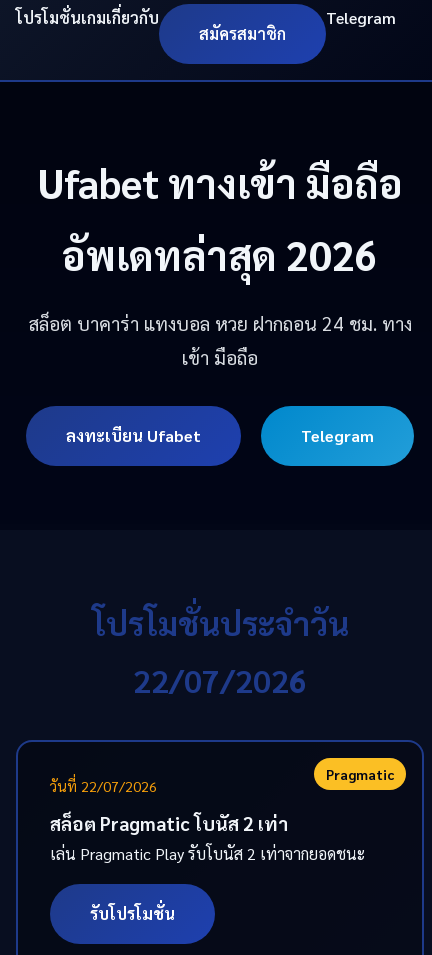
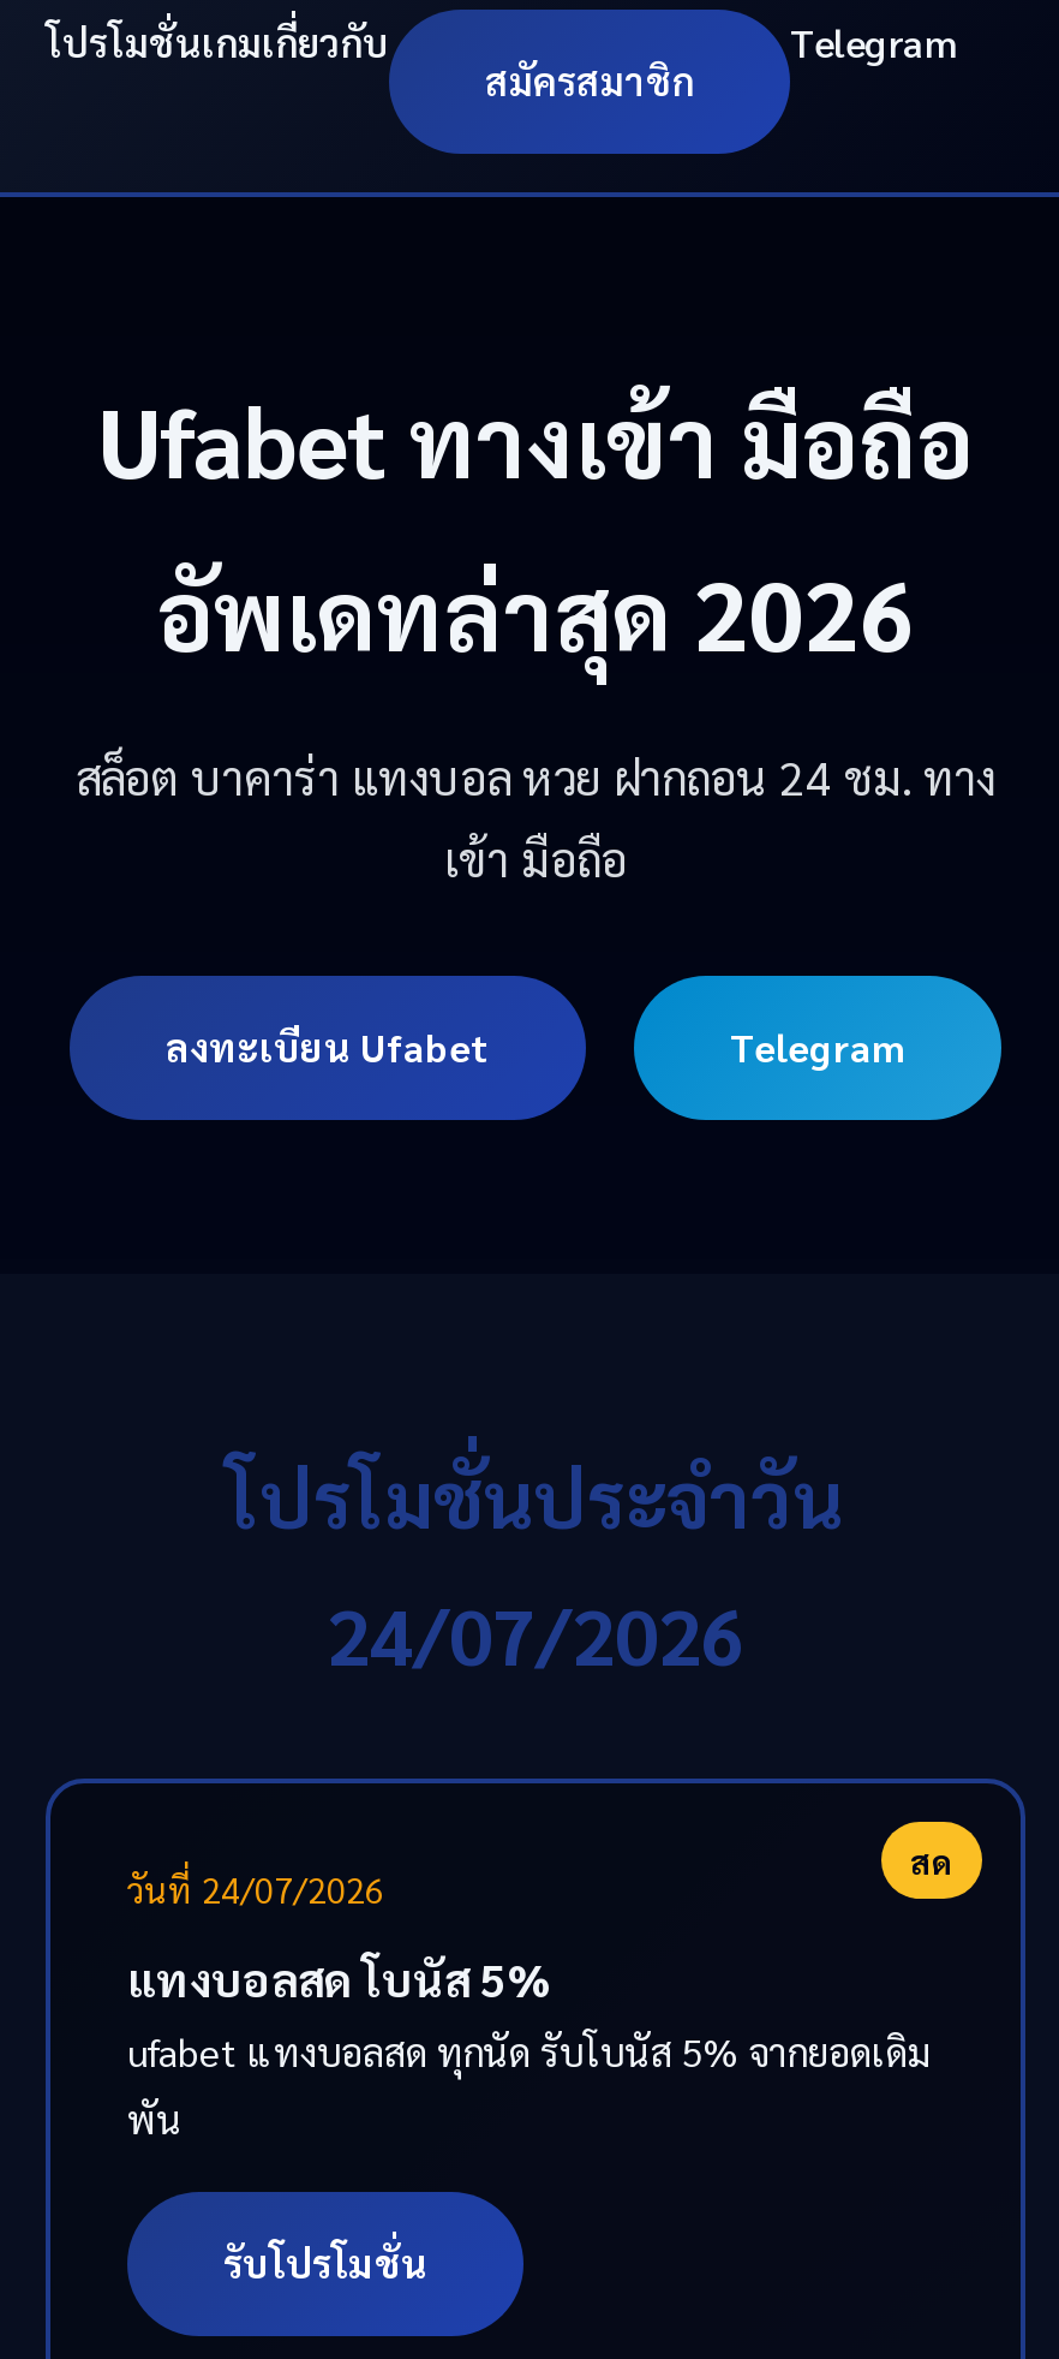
- 22/07/2026
+ 24/07/2026

- Pragmatic
- วันที่ 22/07/2026
+ สด
+ วันที่ 24/07/2026

- สล็อต Pragmatic โบนัส 2 เท่า
- เล่น Pragmatic Play รับโบนัส 2 เท่าจากยอดชนะ
+ แทงบอลสด โบนัส 5%
+ ufabet แทงบอลสด ทุกนัด รับโบนัส 5% จากยอดเดิม
+ พัน
